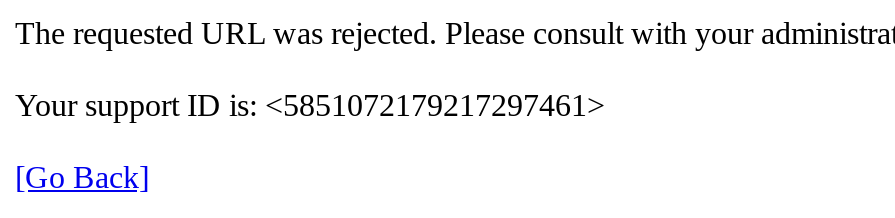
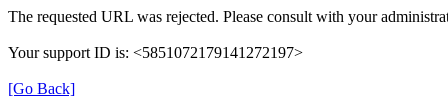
- Your support ID is: <5851072179217297461>
+ Your support ID is: <5851072179141272197>
